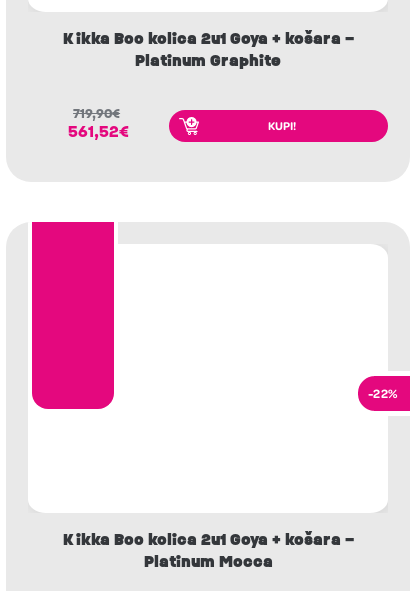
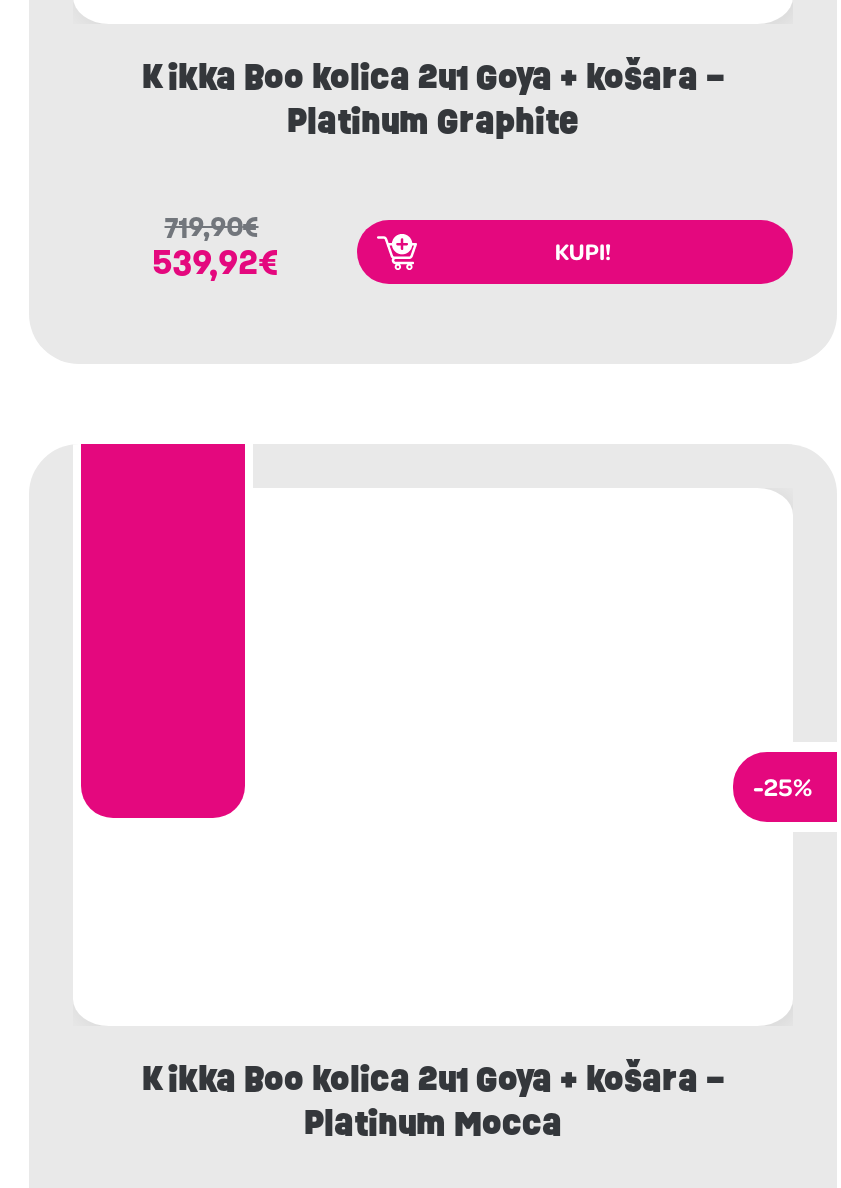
- 561,52€
+ 539,92€

- -22%
+ -25%
